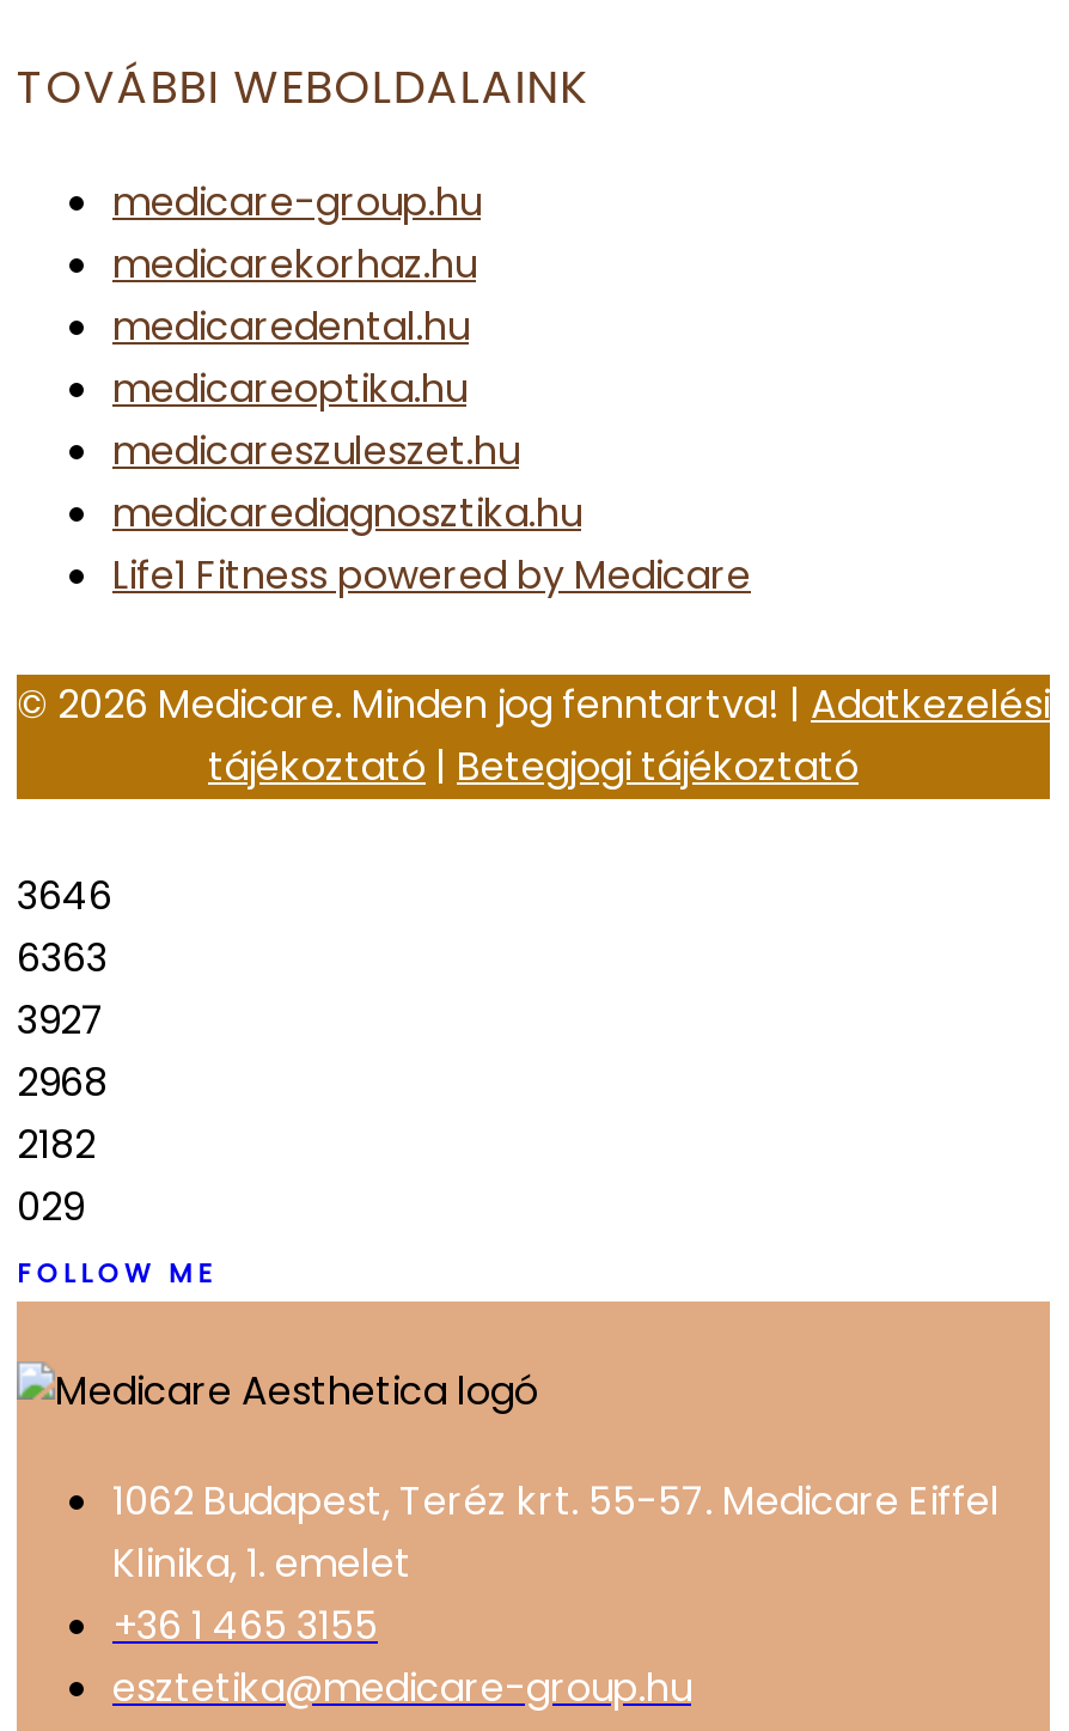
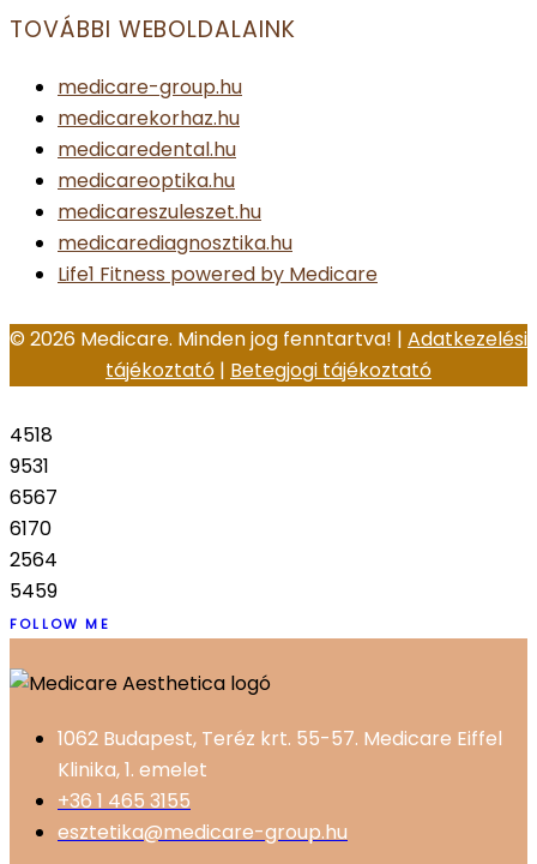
- 3646
+ 4518

- 6363
+ 9531

- 3927
+ 6567

- 2968
+ 6170

- 2182
+ 2564

- 029
+ 5459
